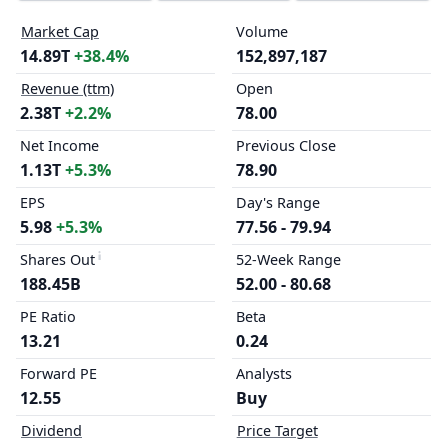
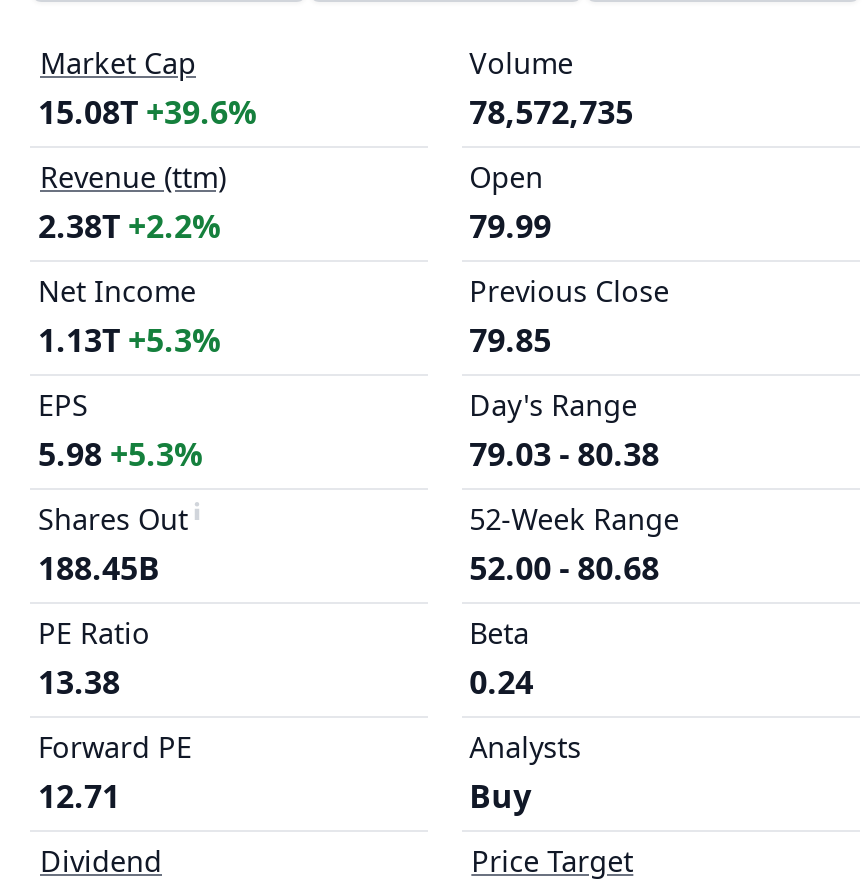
- 14.89T +38.4%
+ 15.08T +39.6%

- 152,897,187
+ 78,572,735

- 78.00
+ 79.99

- 78.90
+ 79.85

- 77.56 - 79.94
+ 79.03 - 80.38

- 13.21
+ 13.38

- 12.55
+ 12.71
